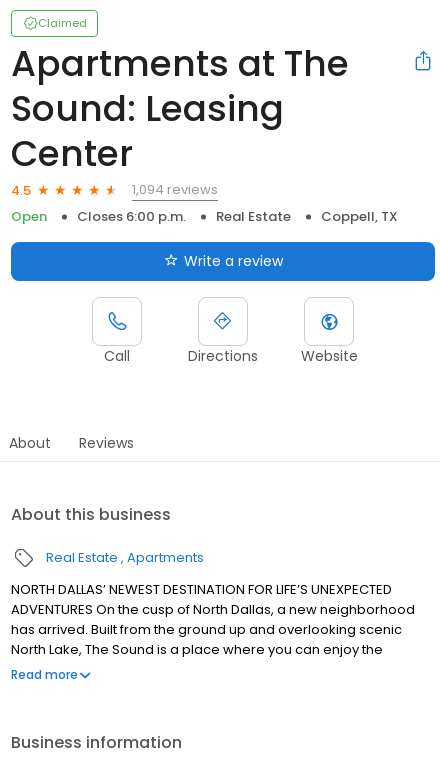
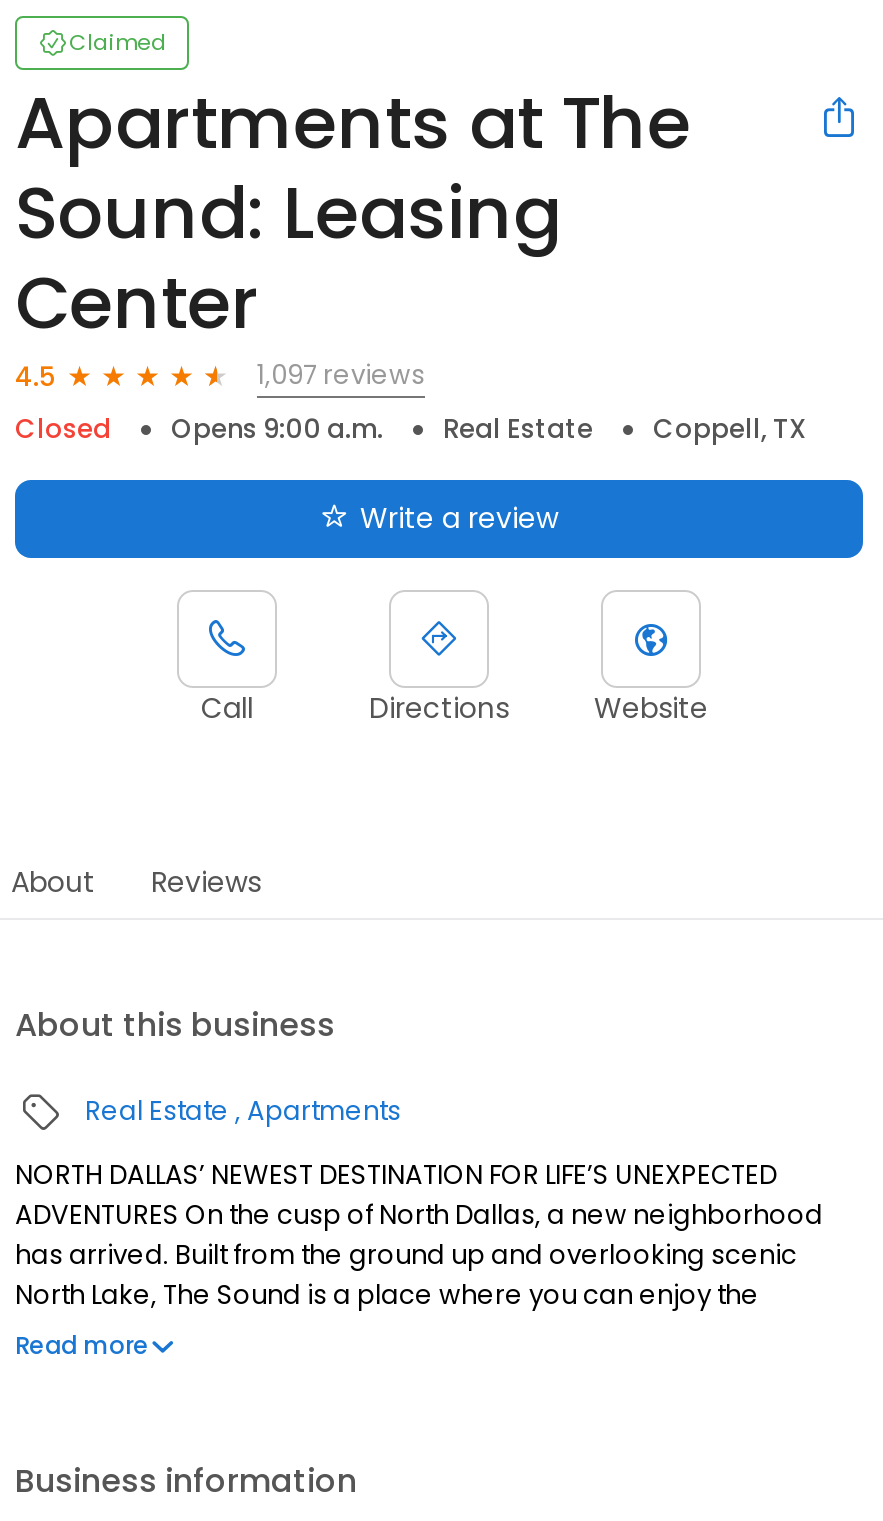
- 1,094 reviews
- Open
- Closes 6:00 p.m.
+ 1,097 reviews
+ Closed
+ Opens 9:00 a.m.
